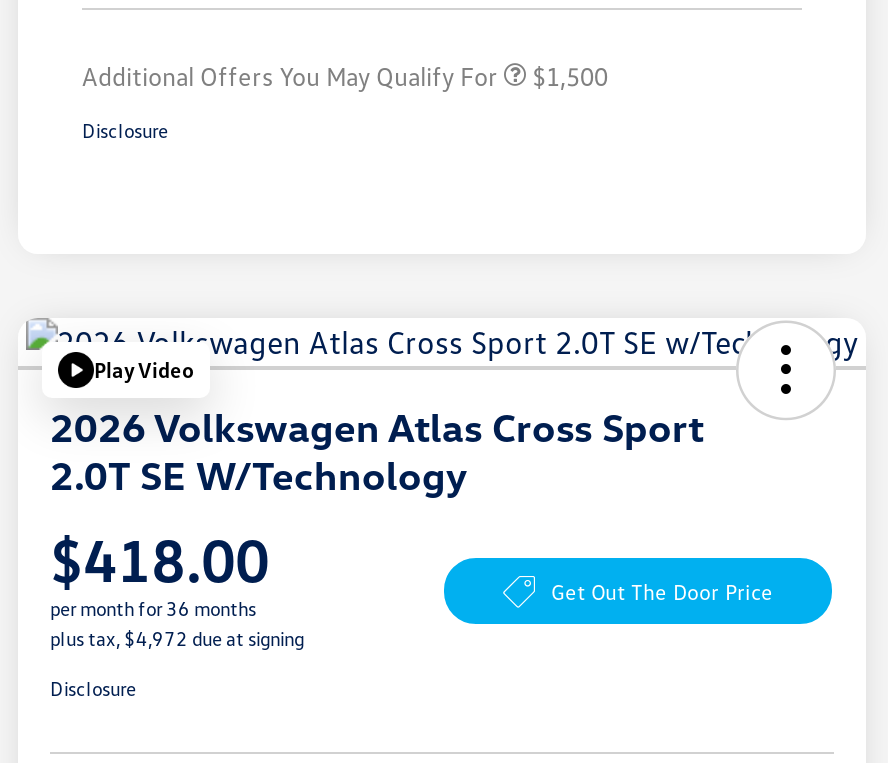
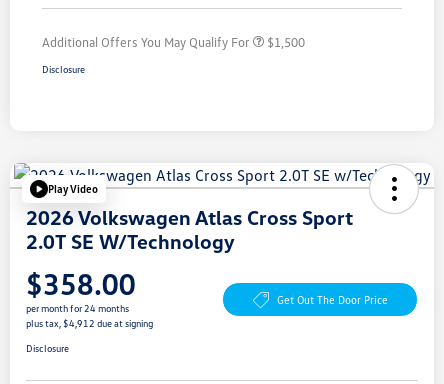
- $418.00
+ $358.00

- per month for 36 months
+ per month for 24 months

- plus tax, $4,972 due at signing
+ plus tax, $4,912 due at signing
